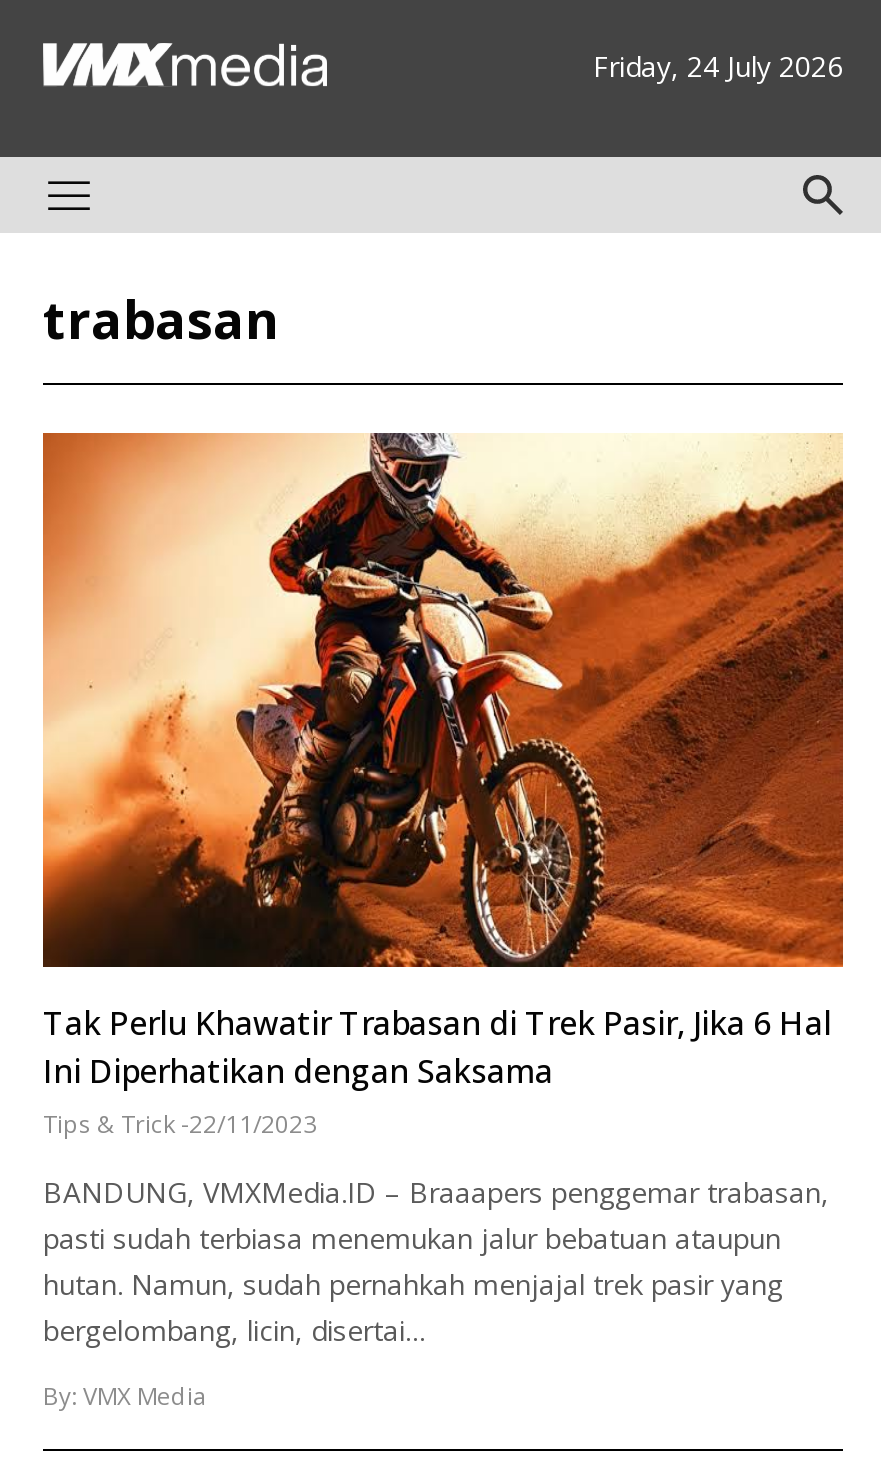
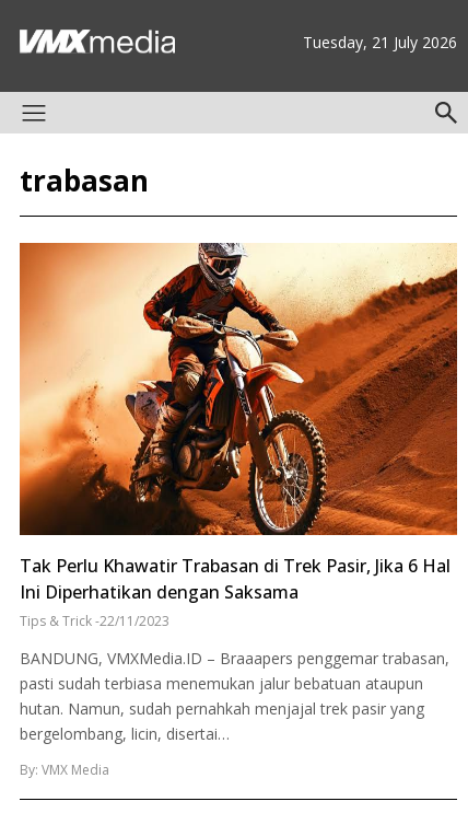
- Friday, 24 July 2026
+ Tuesday, 21 July 2026
